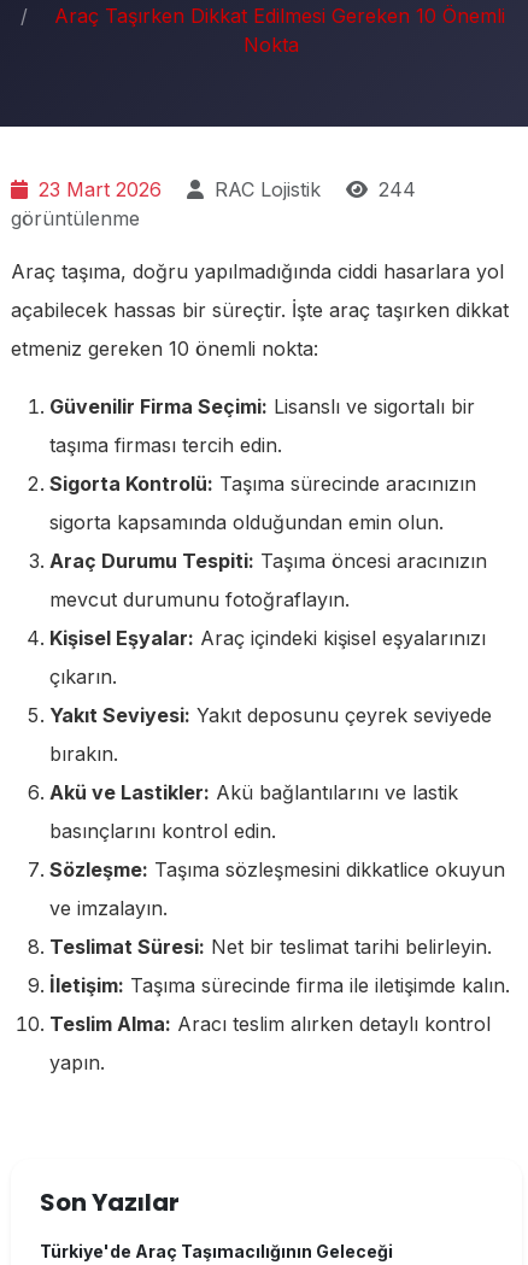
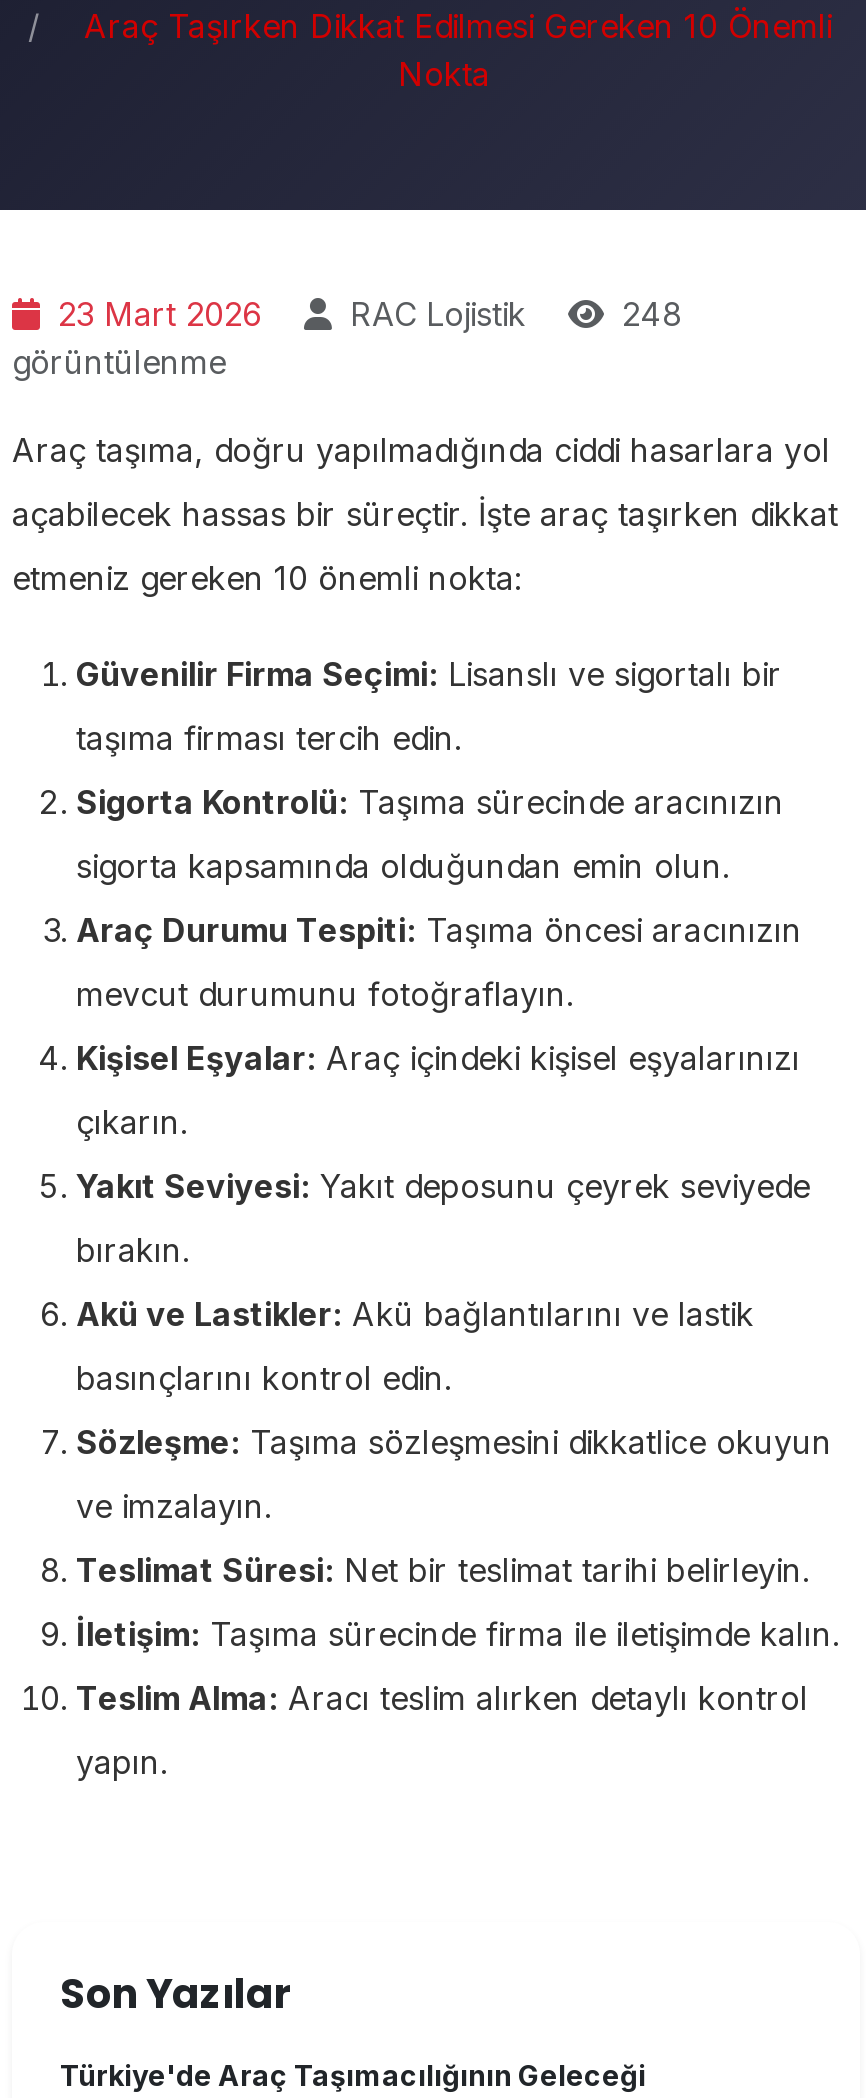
- 244
+ 248
